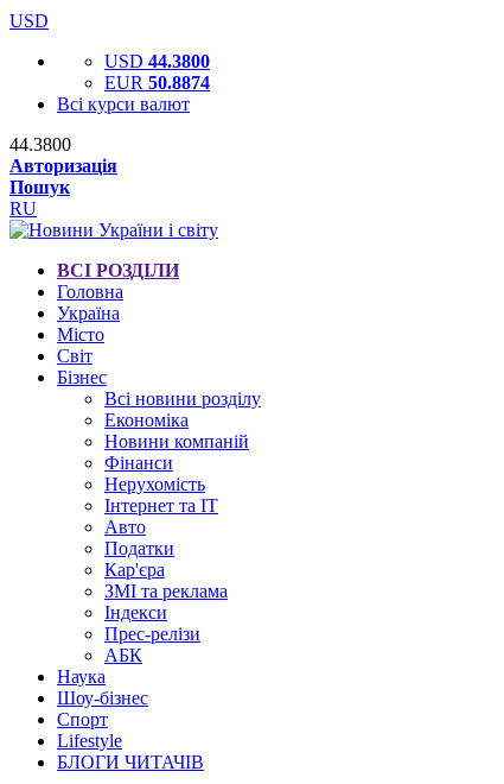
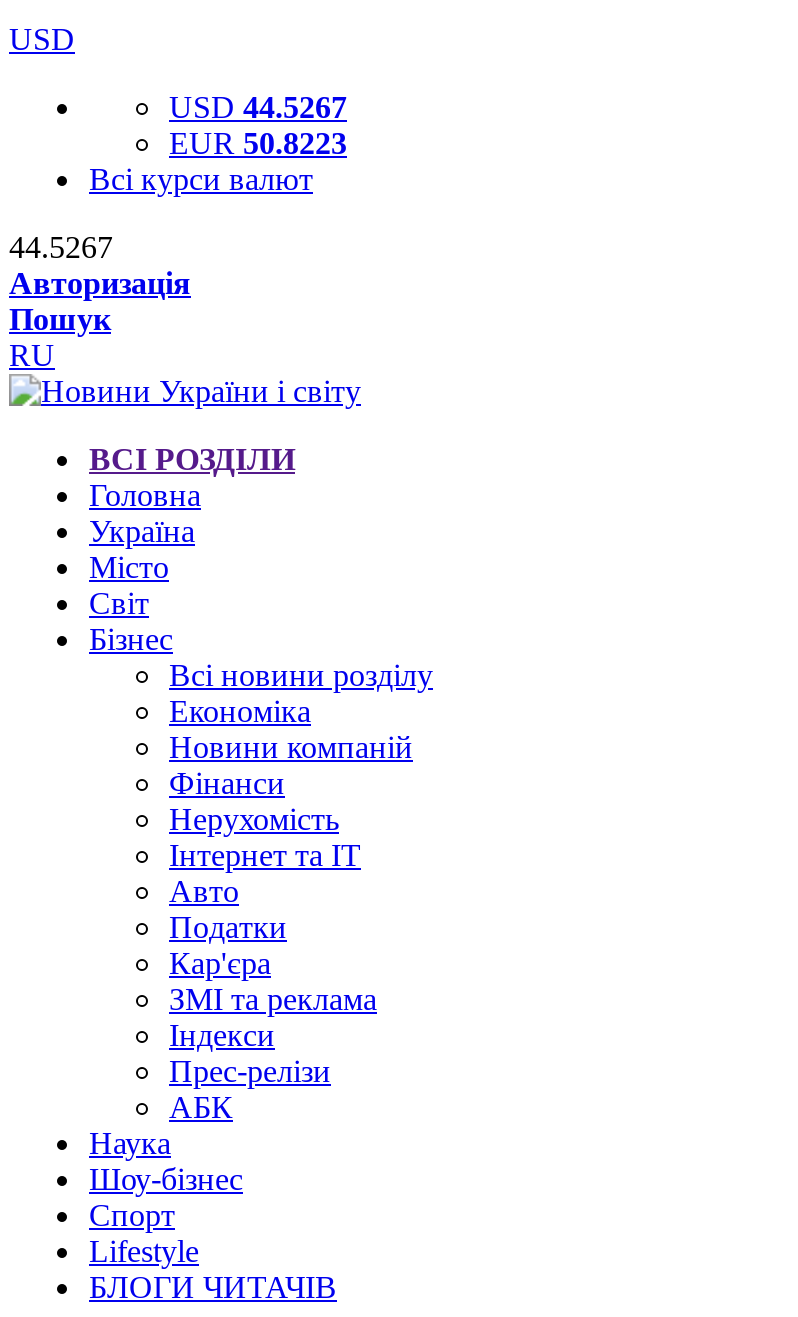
- USD 44.3800
+ USD 44.5267

- EUR 50.8874
+ EUR 50.8223

- 44.3800
+ 44.5267
